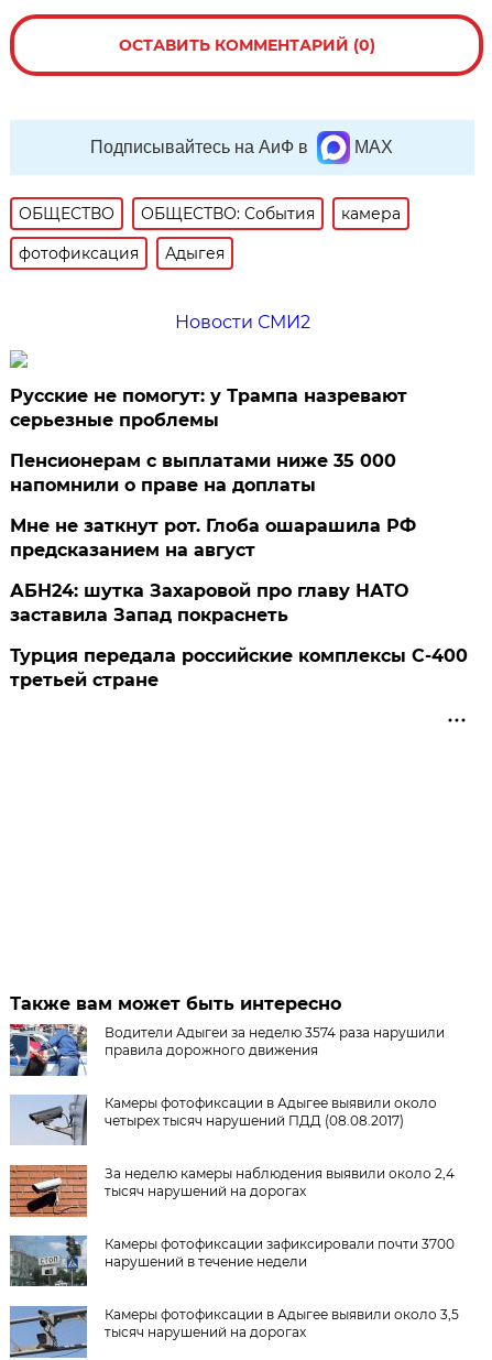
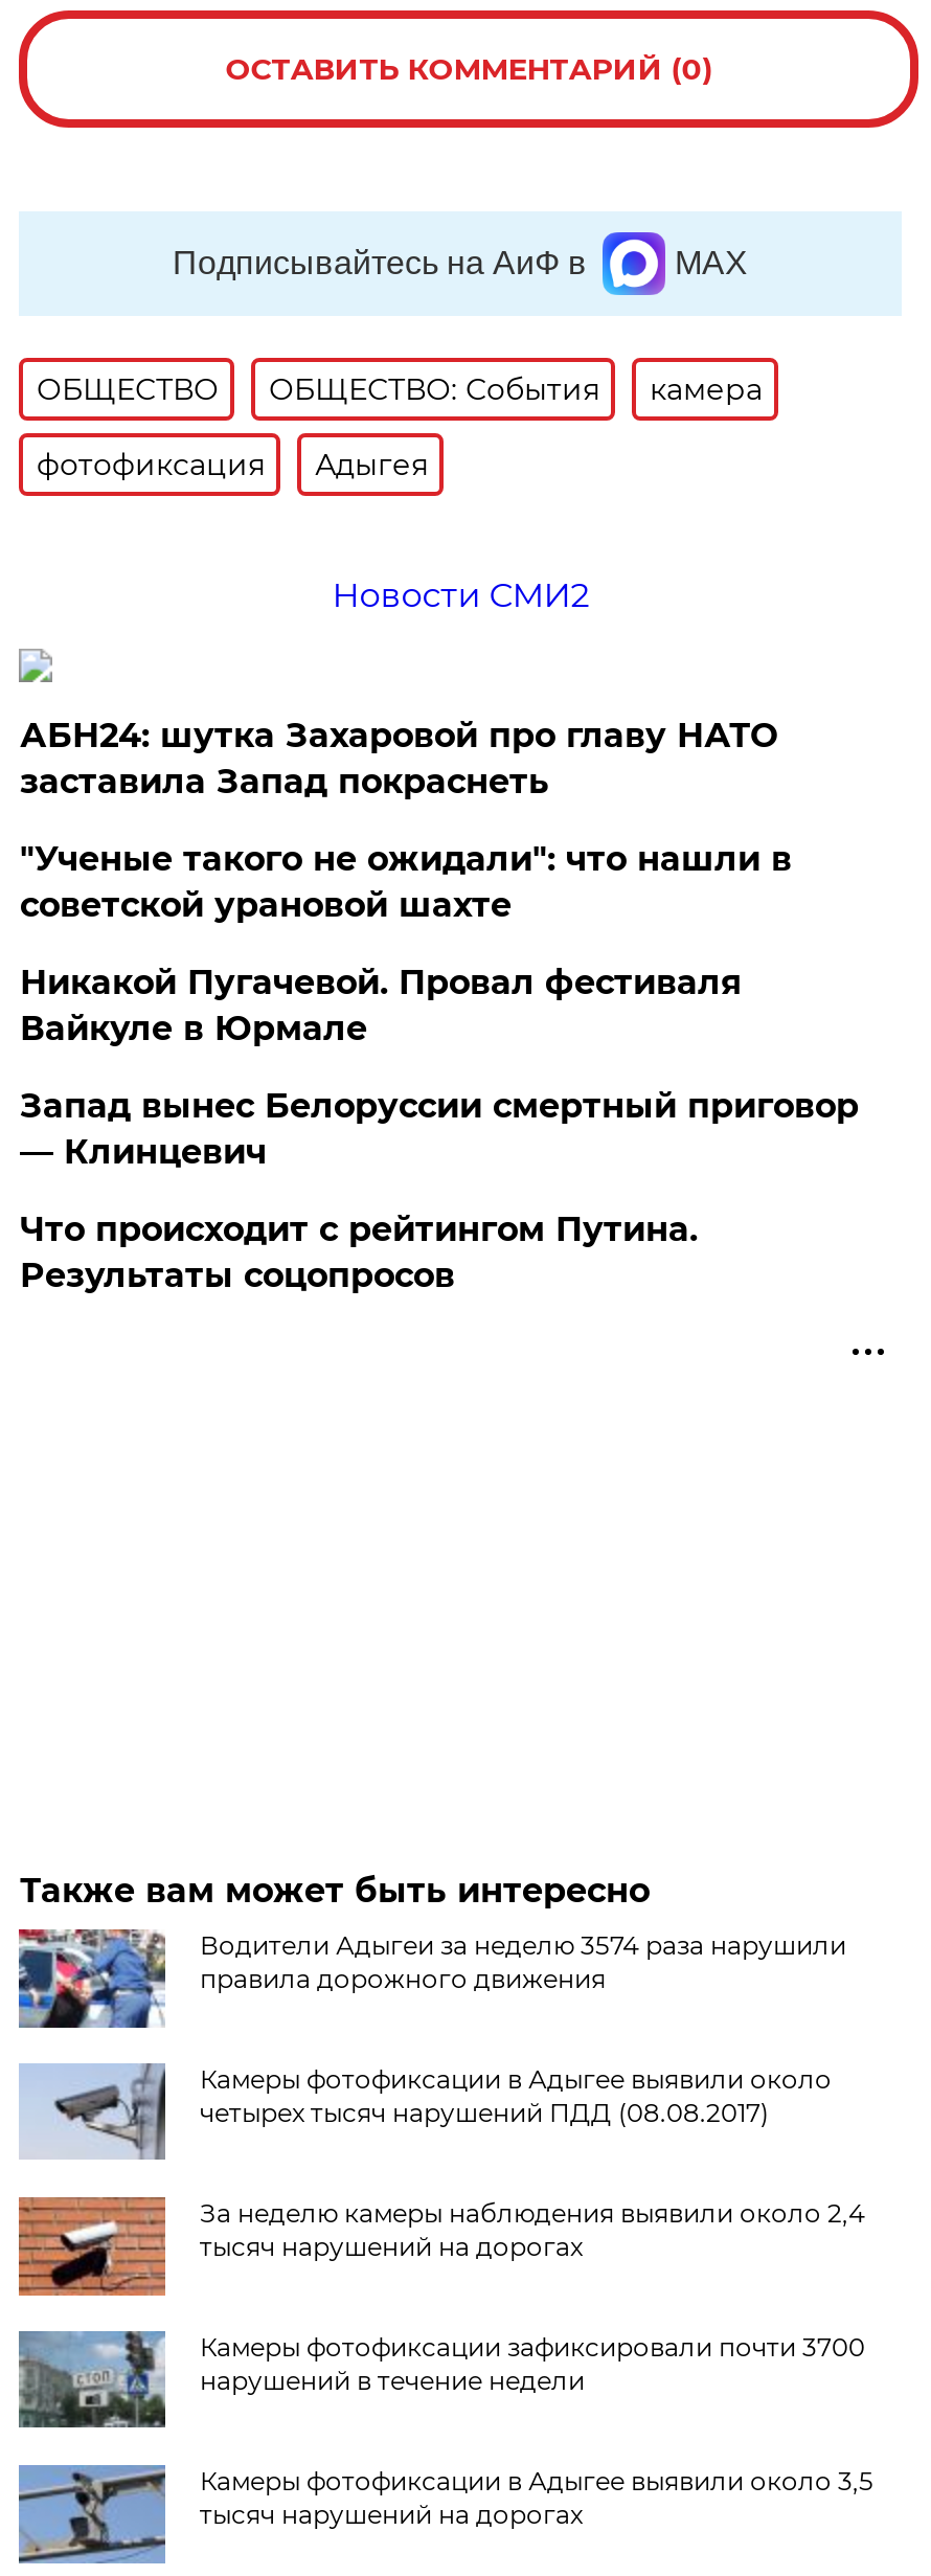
- Русские не помогут: у Трампа назревают
- серьезные проблемы
- Пенсионерам с выплатами ниже 35 000
- напомнили о праве на доплаты
- Мне не заткнут рот. Глоба ошарашила РФ
- предсказанием на август

moved up: АБН24: шутка Захаровой про главу НАТО | заставила Запад покраснеть

- Турция передала российские комплексы С-400
- третьей стране
+ "Ученые такого не ожидали": что нашли в
+ советской урановой шахте
+ Никакой Пугачевой. Провал фестиваля
+ Вайкуле в Юрмале
+ Запад вынес Белоруссии смертный приговор
+ — Клинцевич
+ Что происходит с рейтингом Путина.
+ Результаты соцопросов
